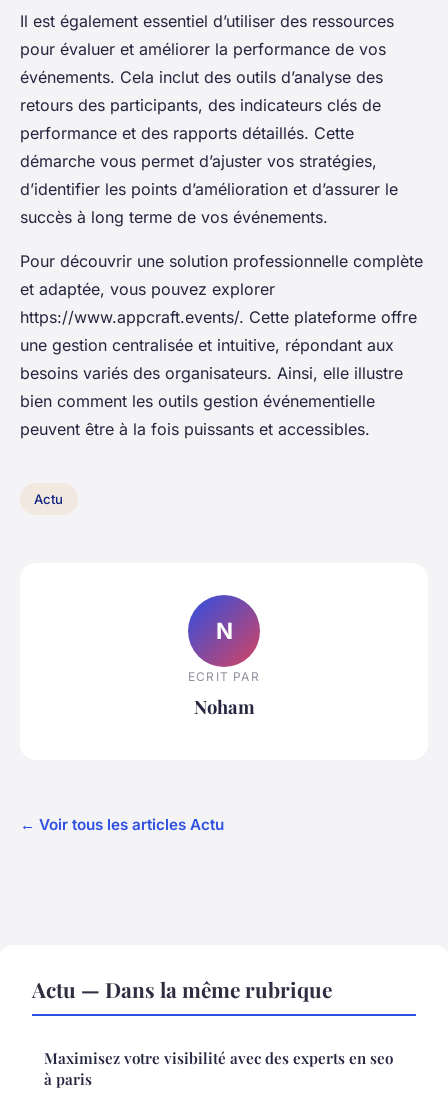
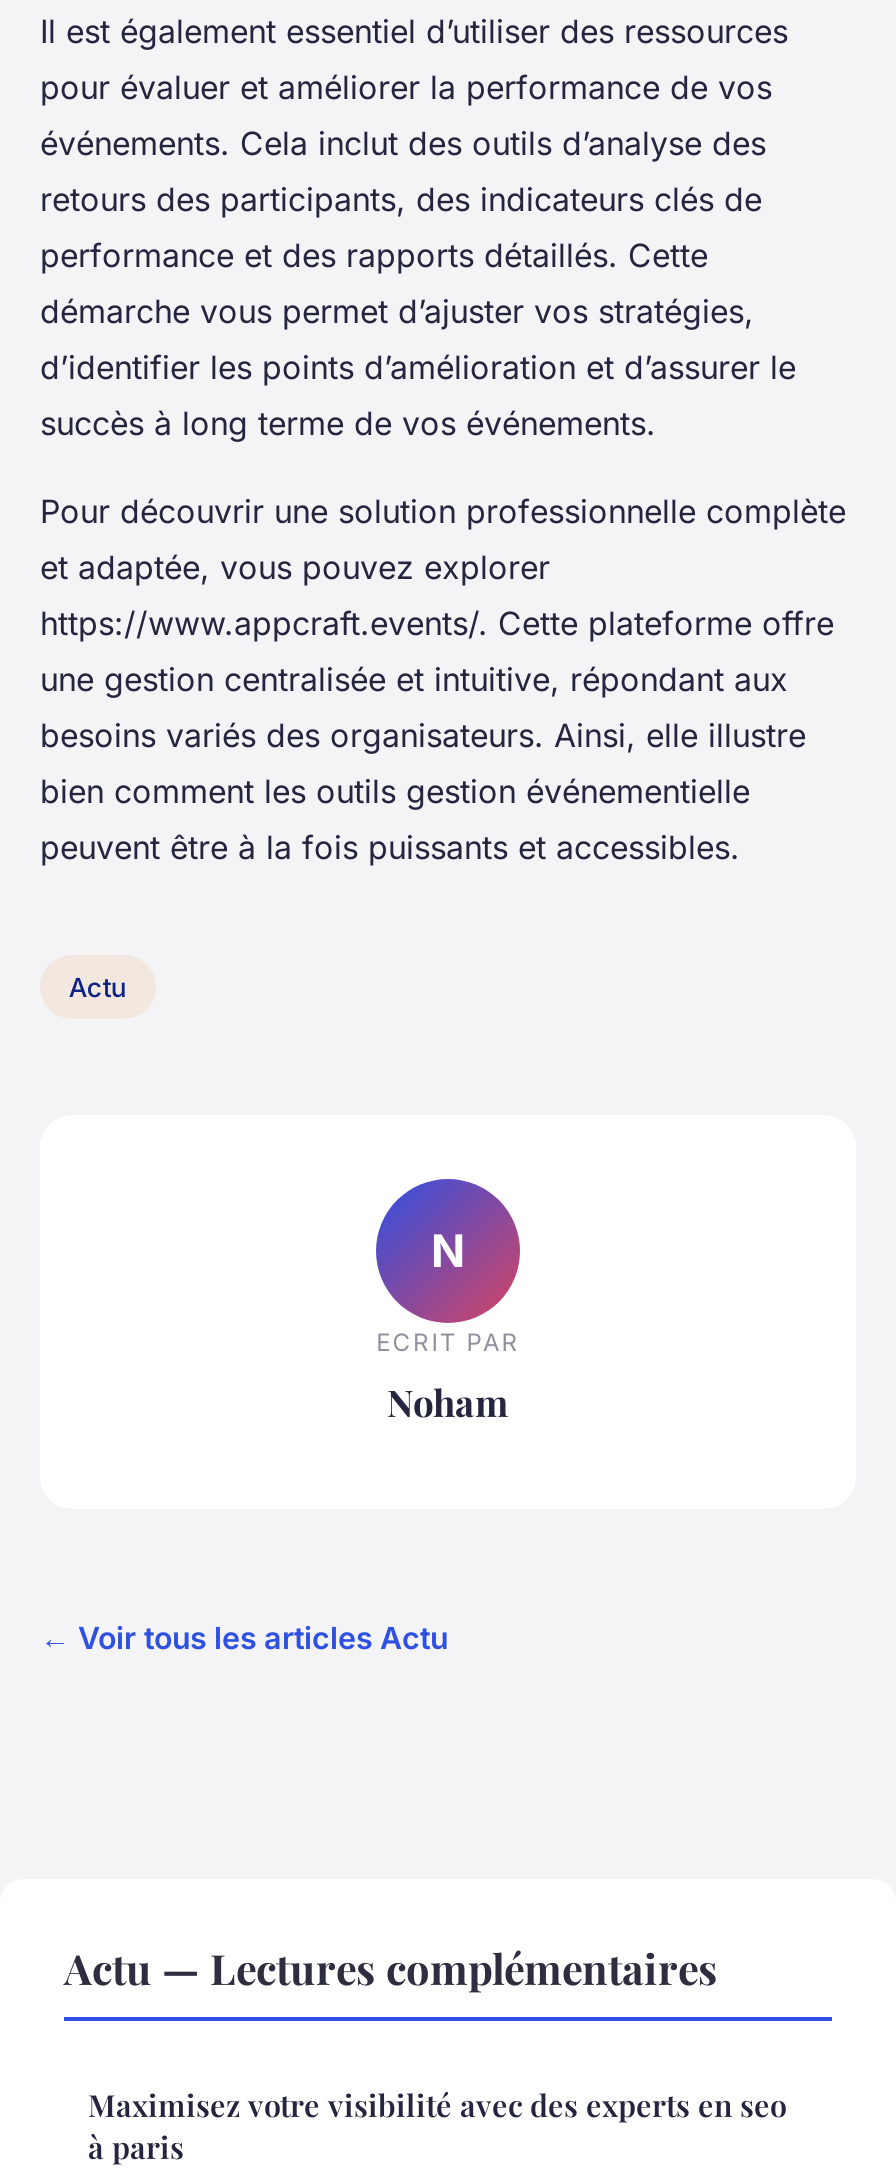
- Actu — Dans la même rubrique
+ Actu — Lectures complémentaires
